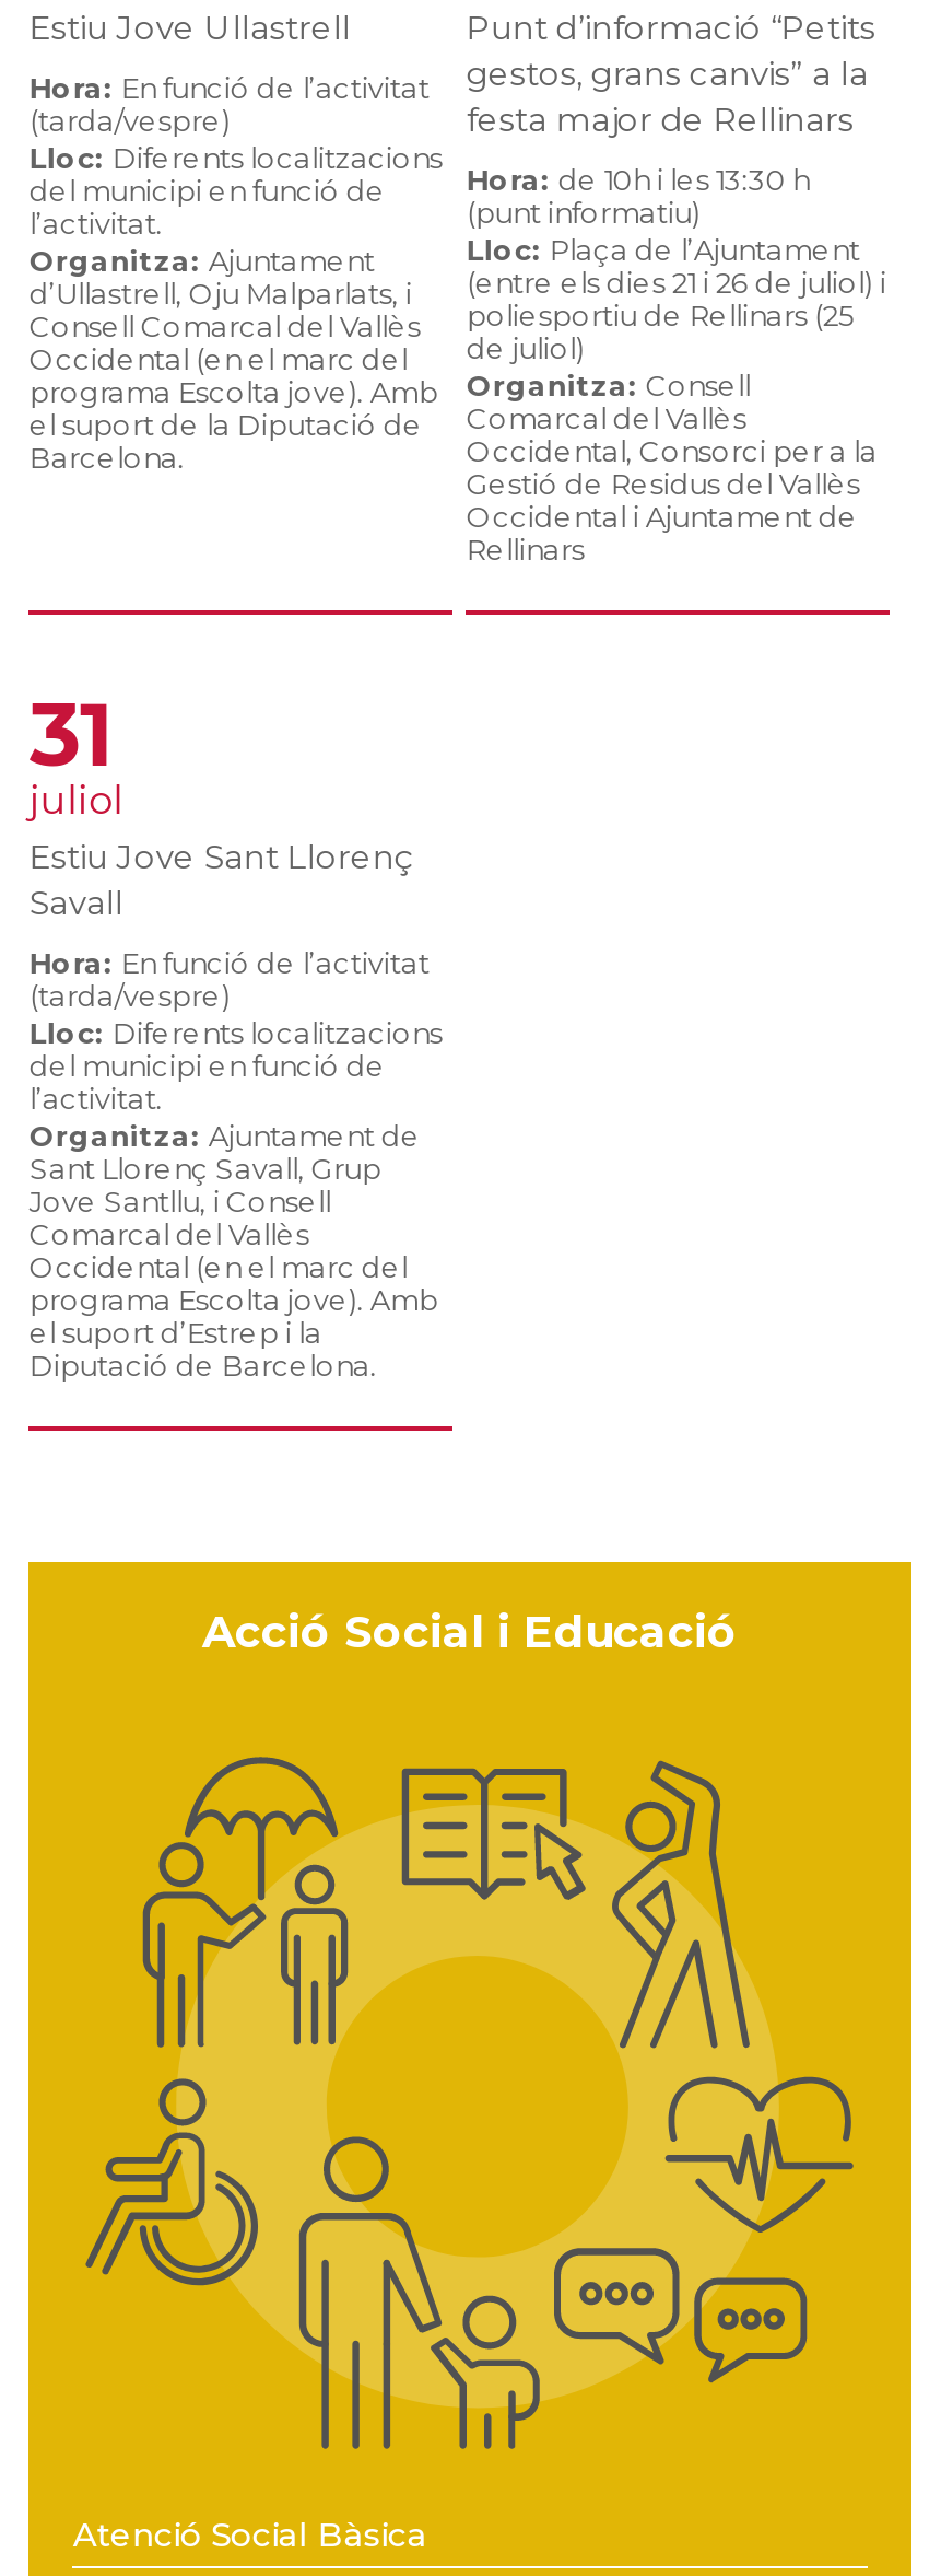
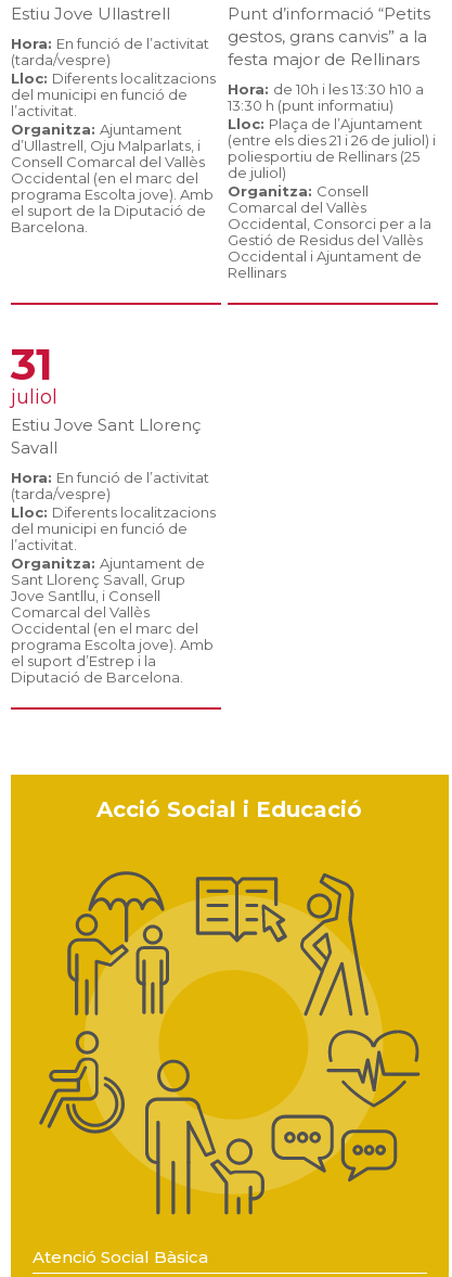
- Hora: de 10h i les 13:30 h
- (punt informatiu)
+ Hora: de 10h i les 13:30 h10 a
+ 13:30 h (punt informatiu)
